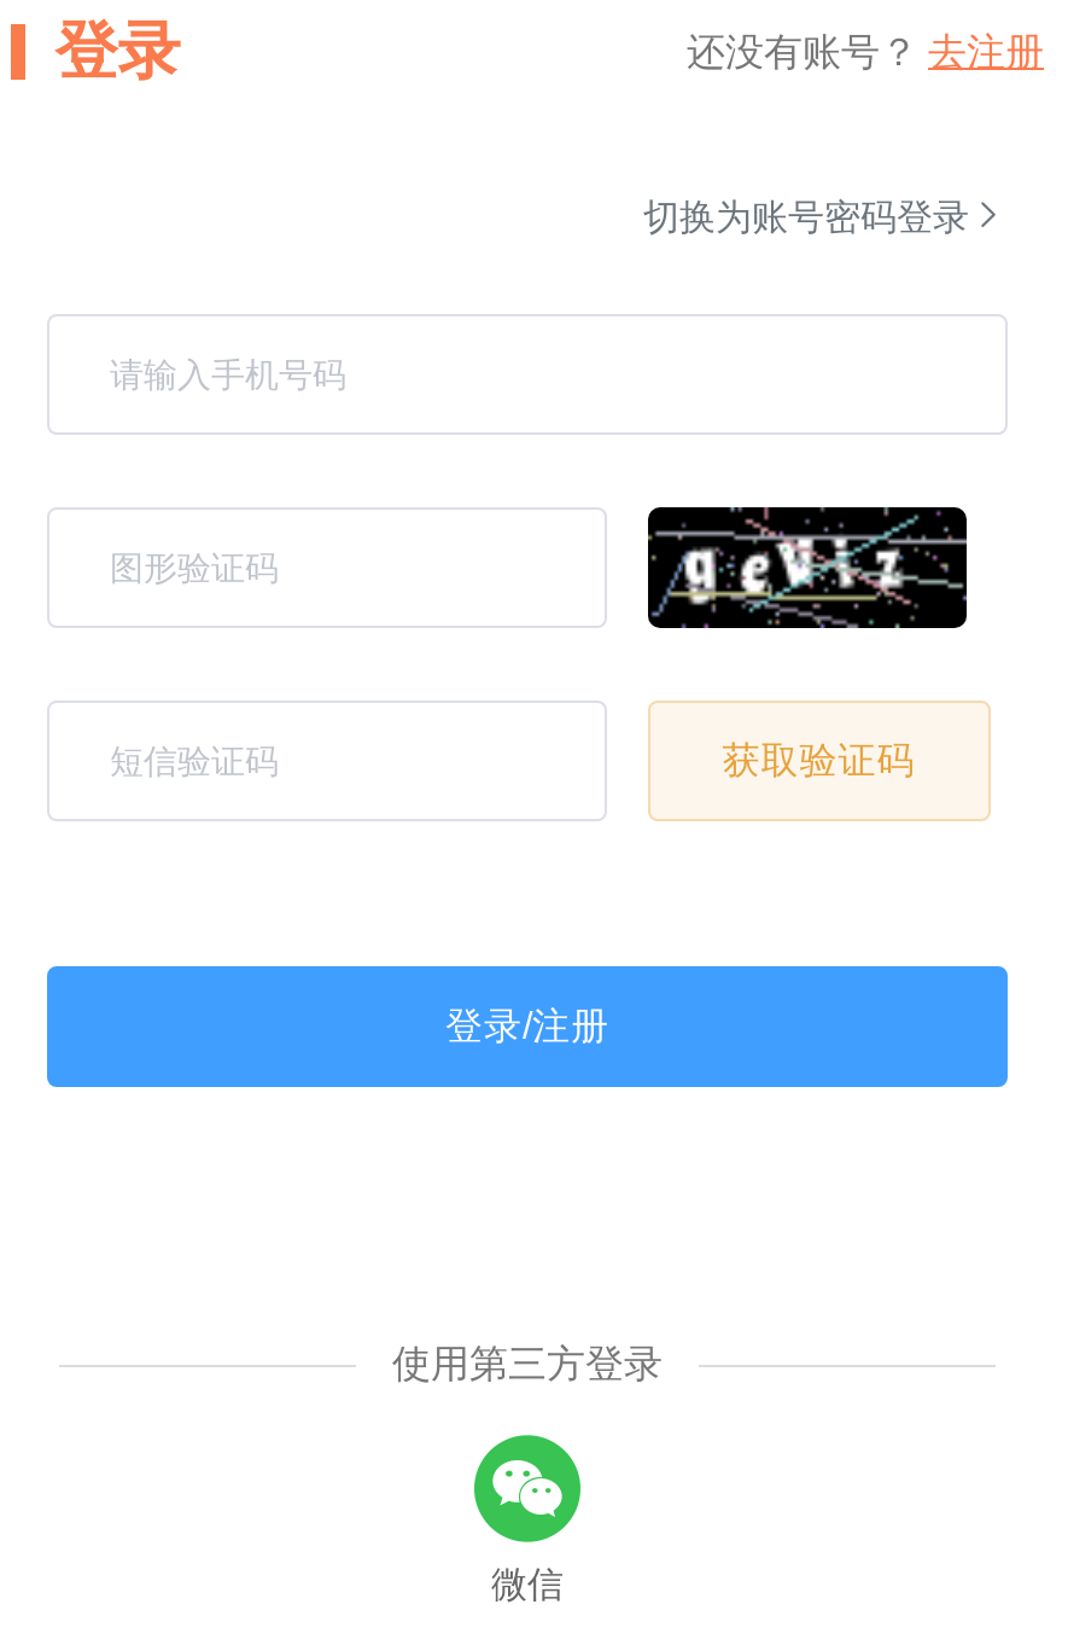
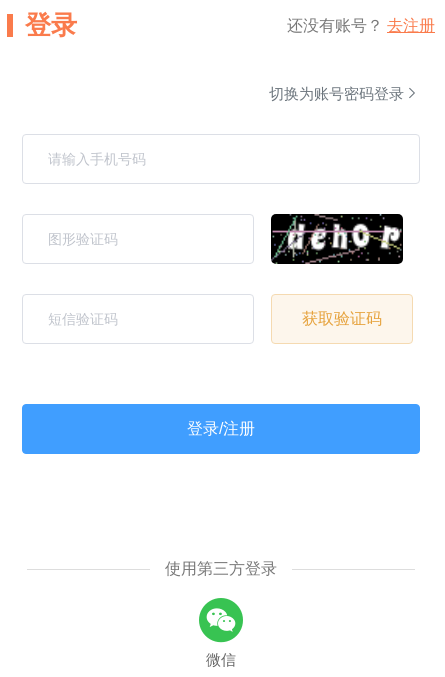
- [image]
+ [image]
